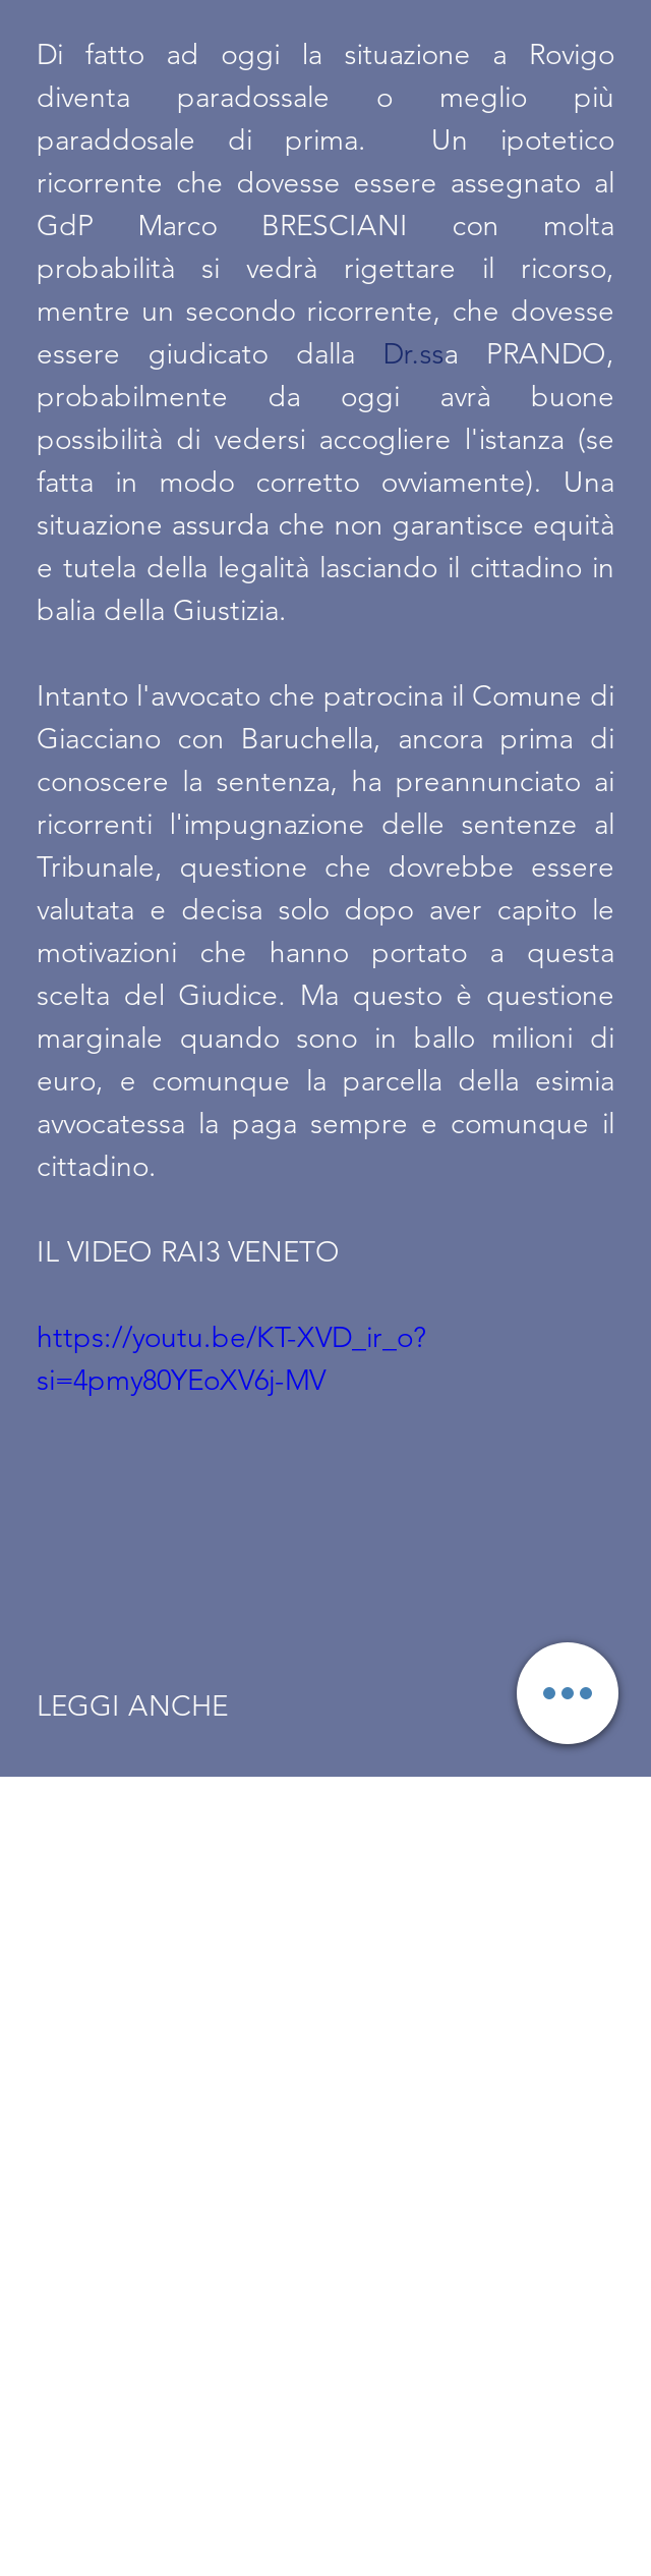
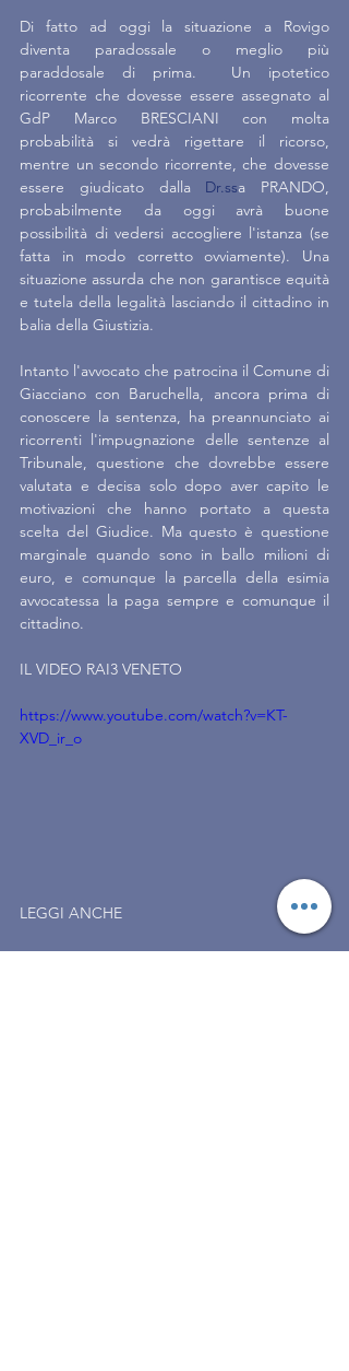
- https://youtu.be/KT-XVD_ir_o?
- si=4pmy80YEoXV6j-MV
+ https://www.youtube.com/watch?v=KT-
+ XVD_ir_o
